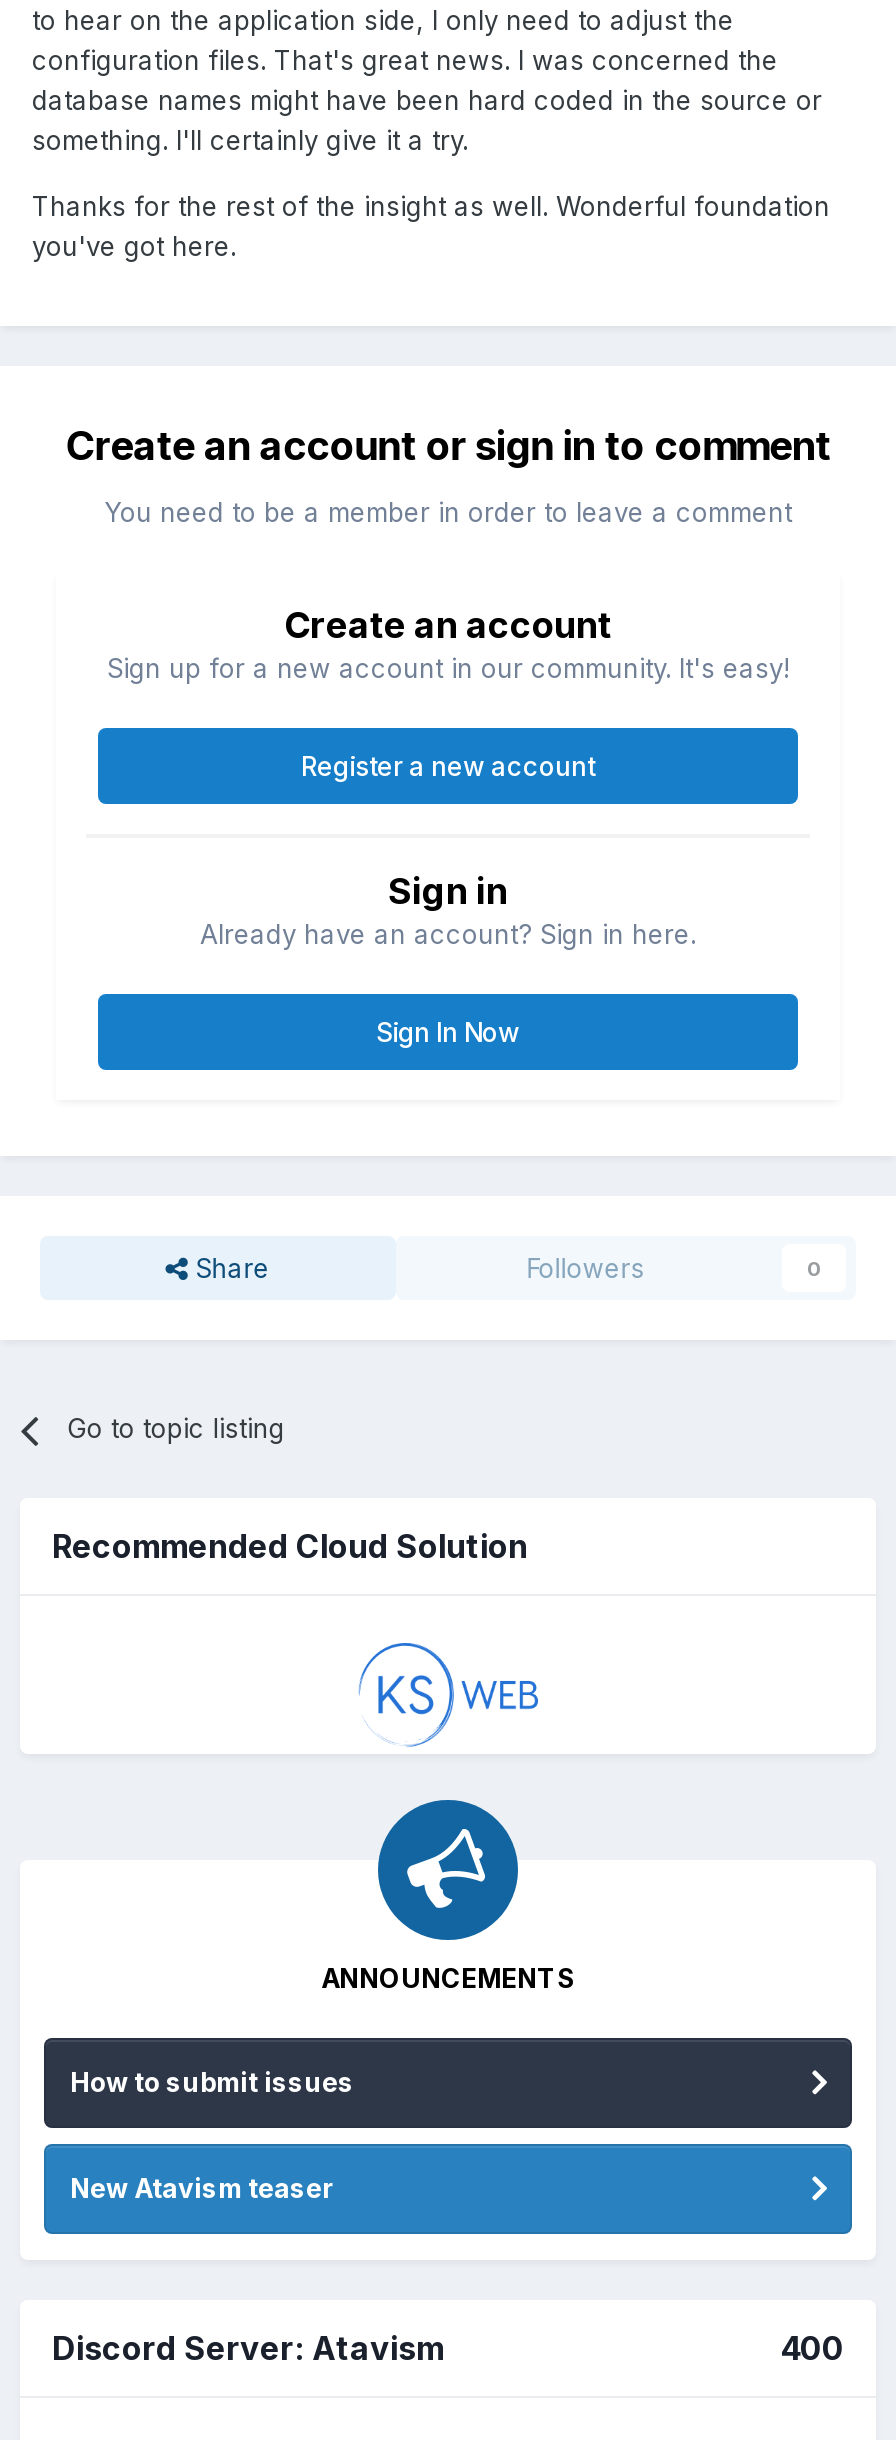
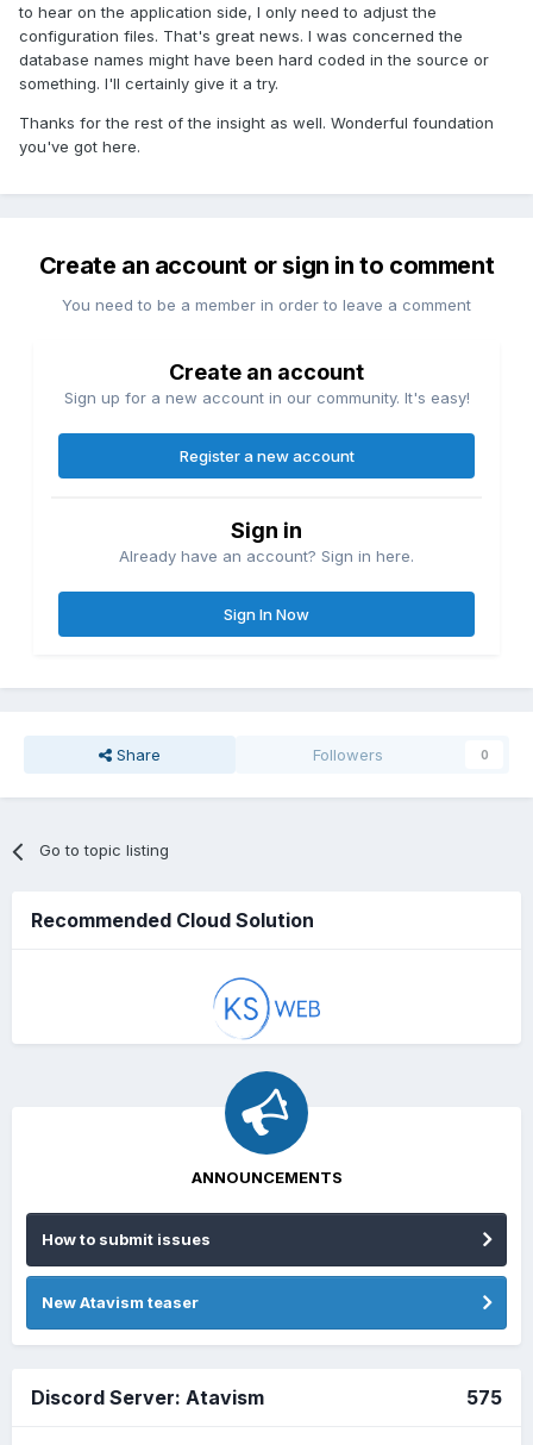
- 400
+ 575
